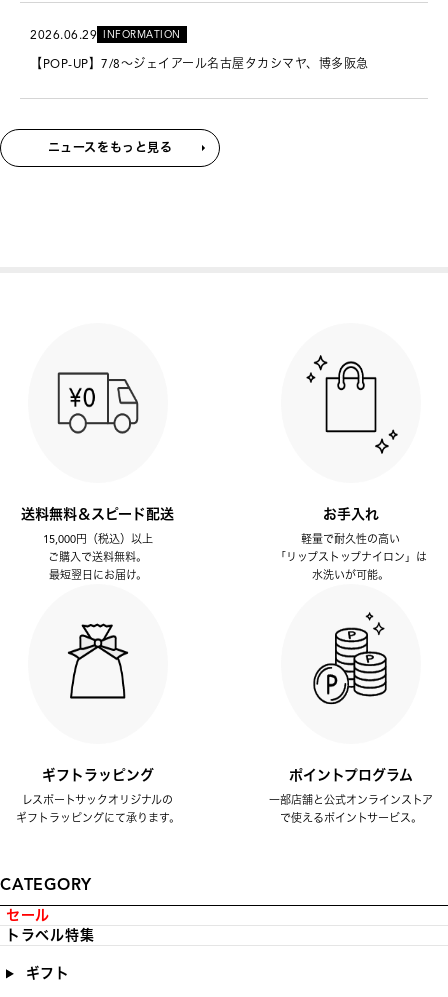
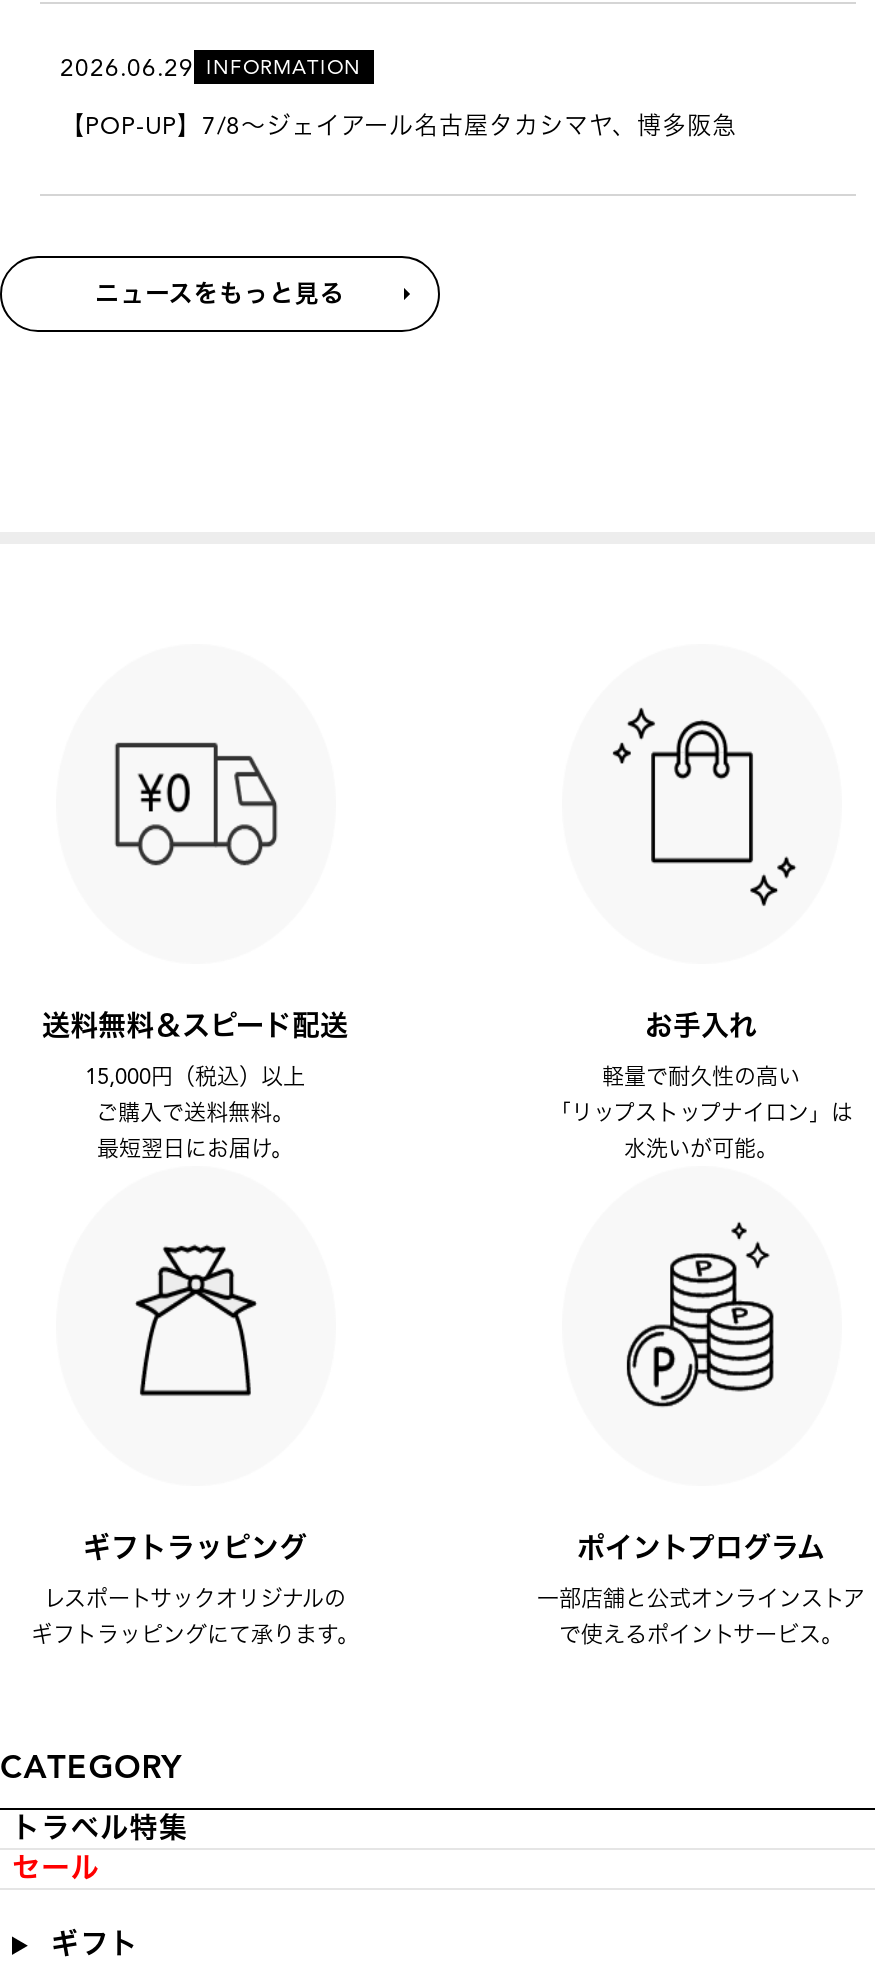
moved down: セール

moved up: トラベル特集
